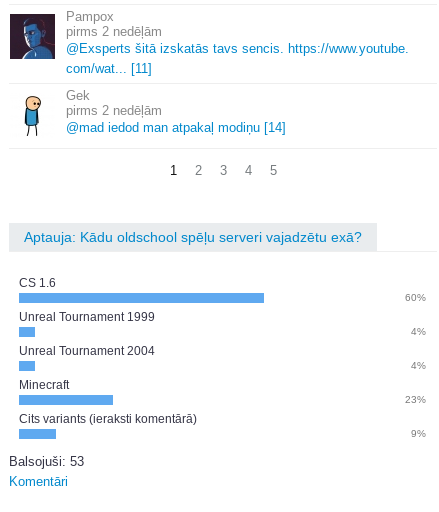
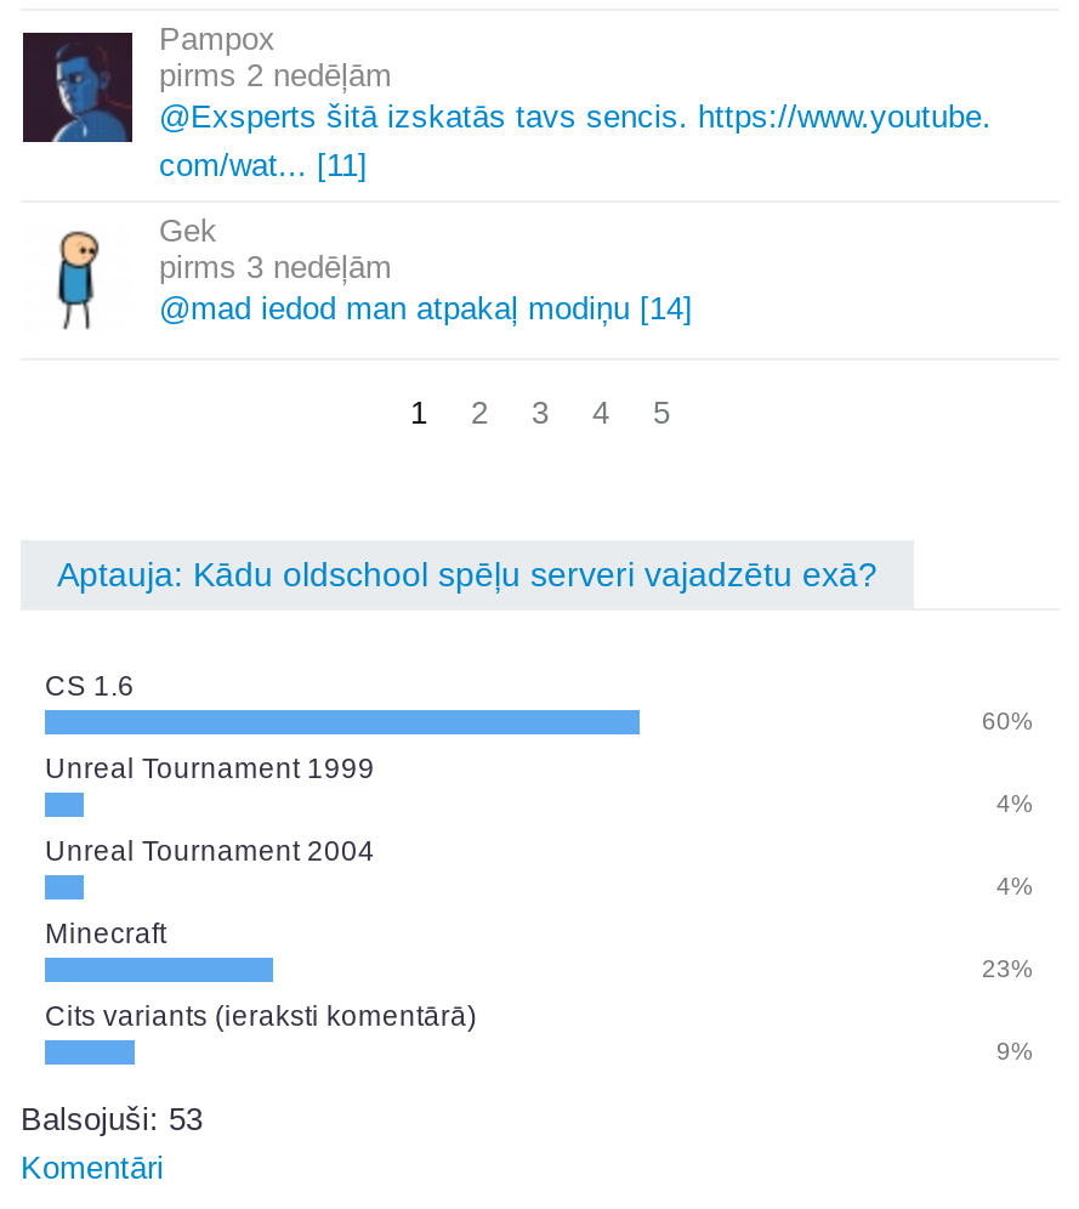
- 2 nedēļām
+ 3 nedēļām
